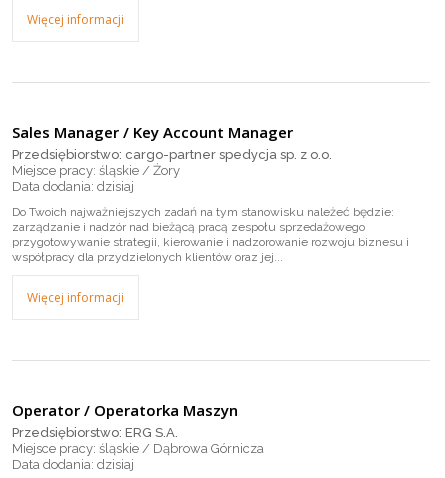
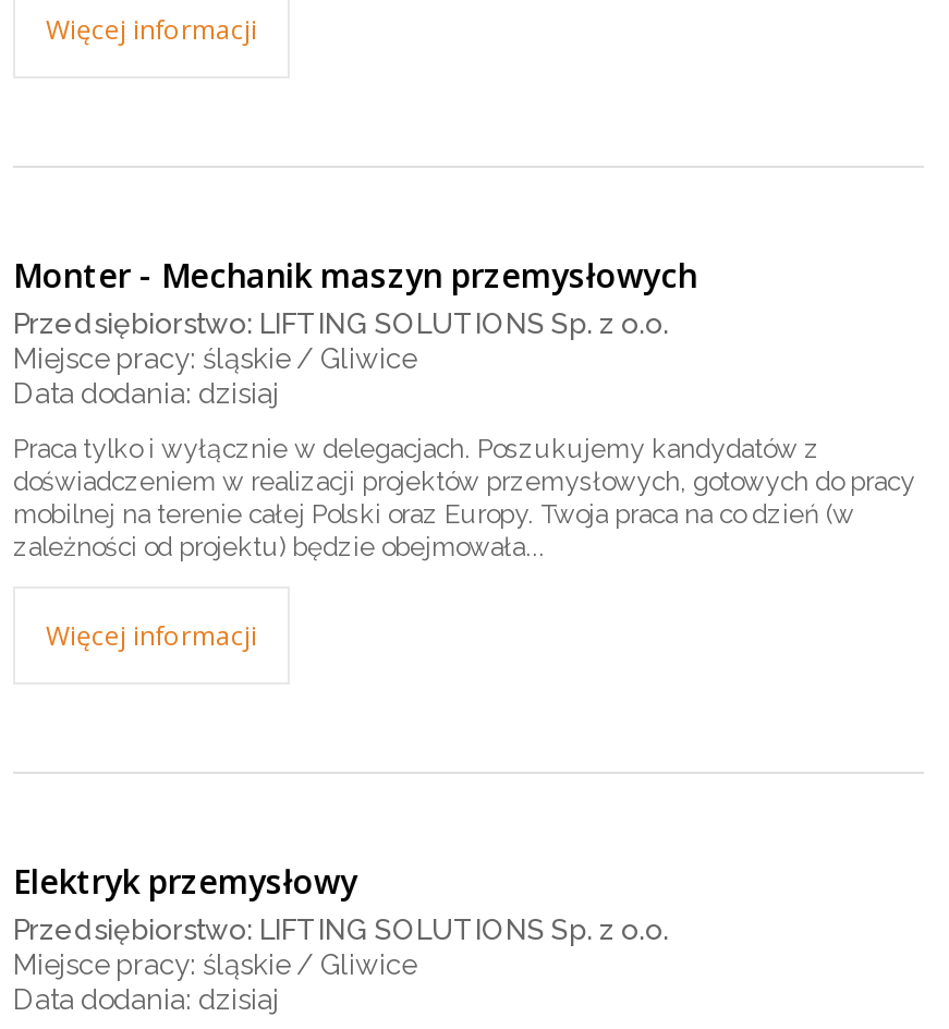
- Sales Manager / Key Account Manager
- Przedsiębiorstwo: cargo-partner spedycja sp. z o.o.
- Miejsce pracy: śląskie / Żory
+ Monter - Mechanik maszyn przemysłowych
+ Przedsiębiorstwo: LIFTING SOLUTIONS Sp. z o.o.
+ Miejsce pracy: śląskie / Gliwice

- Do Twoich najważniejszych zadań na tym stanowisku należeć będzie:
- zarządzanie i nadzór nad bieżącą pracą zespołu sprzedażowego
- przygotowywanie strategii, kierowanie i nadzorowanie rozwoju biznesu i
- współpracy dla przydzielonych klientów oraz jej...
+ Praca tylko i wyłącznie w delegacjach. Poszukujemy kandydatów z
+ doświadczeniem w realizacji projektów przemysłowych, gotowych do pracy
+ mobilnej na terenie całej Polski oraz Europy. Twoja praca na co dzień (w
+ zależności od projektu) będzie obejmowała...

- Operator / Operatorka Maszyn
- Przedsiębiorstwo: ERG S.A.
- Miejsce pracy: śląskie / Dąbrowa Górnicza
+ Elektryk przemysłowy
+ Przedsiębiorstwo: LIFTING SOLUTIONS Sp. z o.o.
+ Miejsce pracy: śląskie / Gliwice
